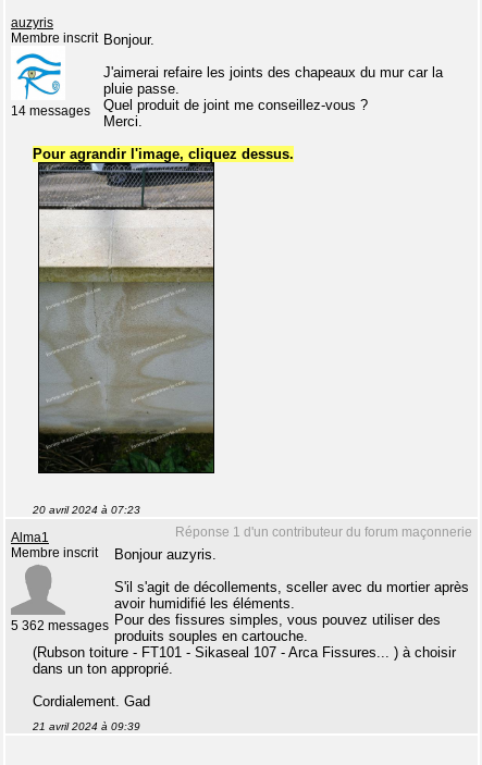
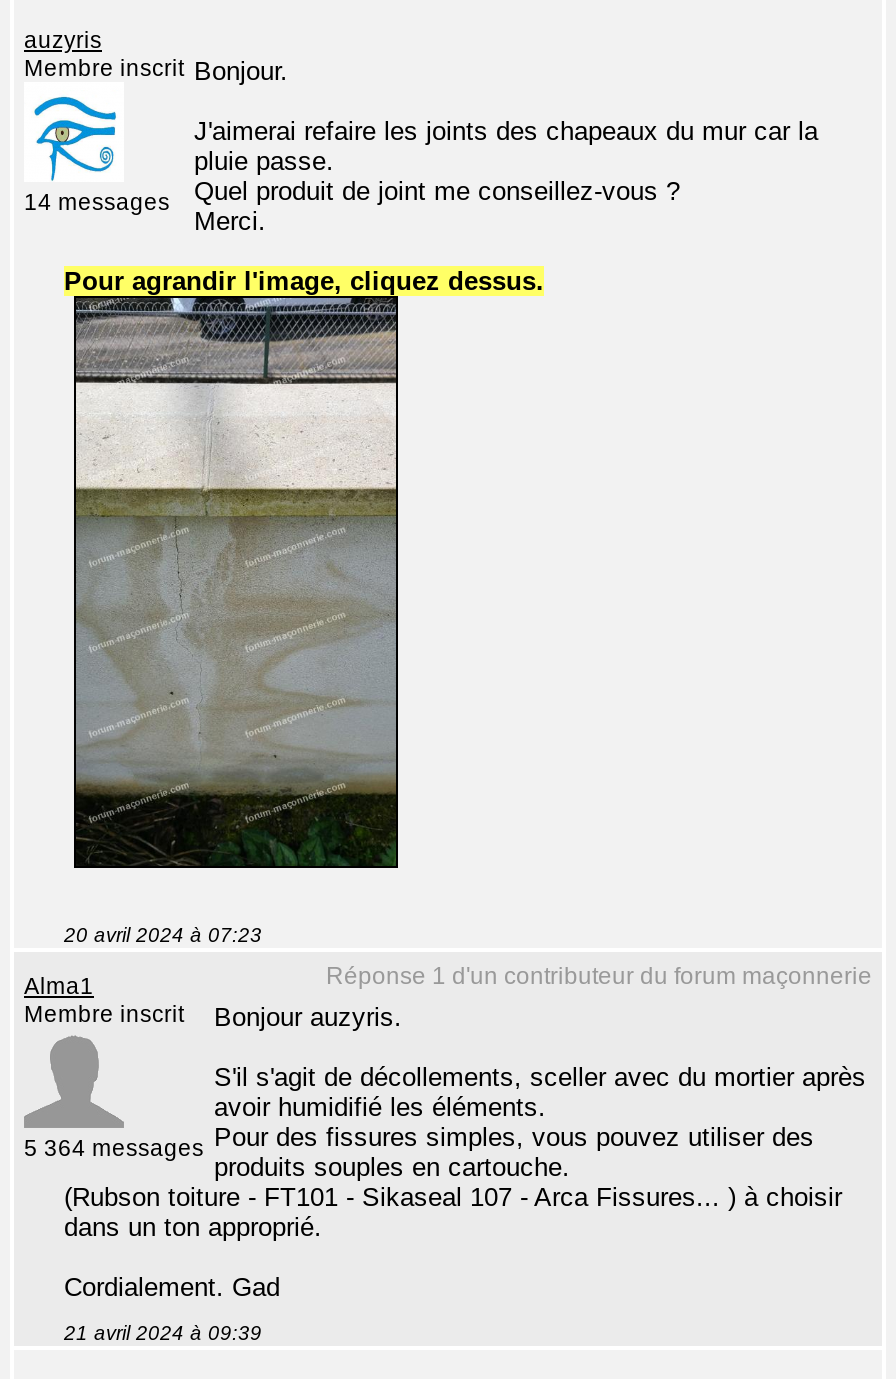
- 5 362 messages Pour des fissures simples, vous pouvez utiliser des
+ 5 364 messages Pour des fissures simples, vous pouvez utiliser des
